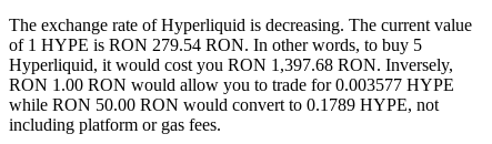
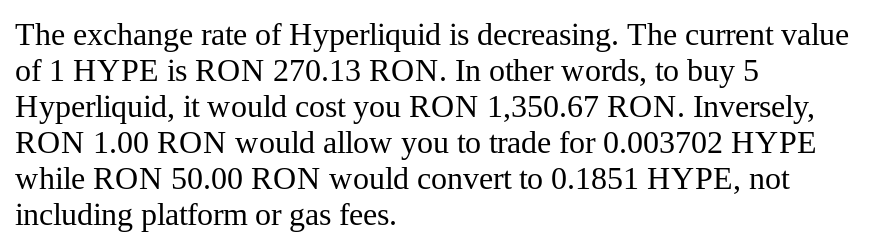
- of 1 HYPE is RON 279.54 RON. In other words, to buy 5
+ of 1 HYPE is RON 270.13 RON. In other words, to buy 5

- Hyperliquid, it would cost you RON 1,397.68 RON. Inversely,
+ Hyperliquid, it would cost you RON 1,350.67 RON. Inversely,

- RON 1.00 RON would allow you to trade for 0.003577 HYPE
+ RON 1.00 RON would allow you to trade for 0.003702 HYPE

- while RON 50.00 RON would convert to 0.1789 HYPE, not
+ while RON 50.00 RON would convert to 0.1851 HYPE, not
